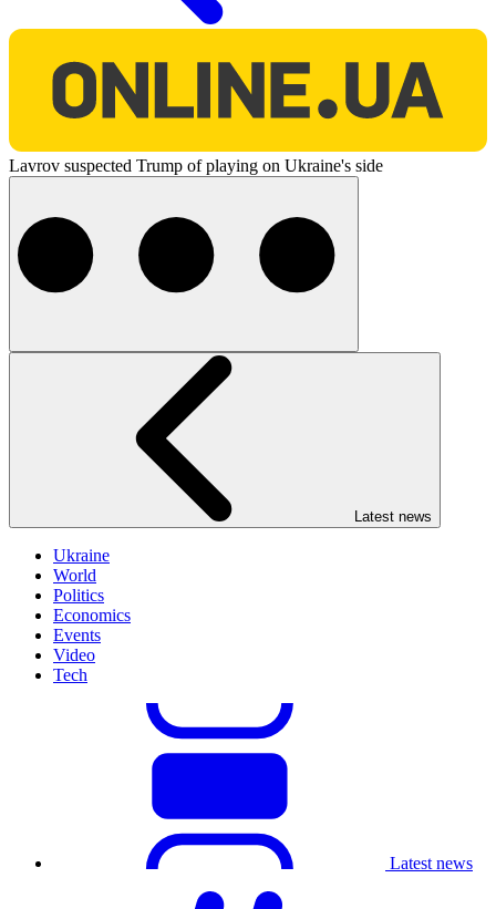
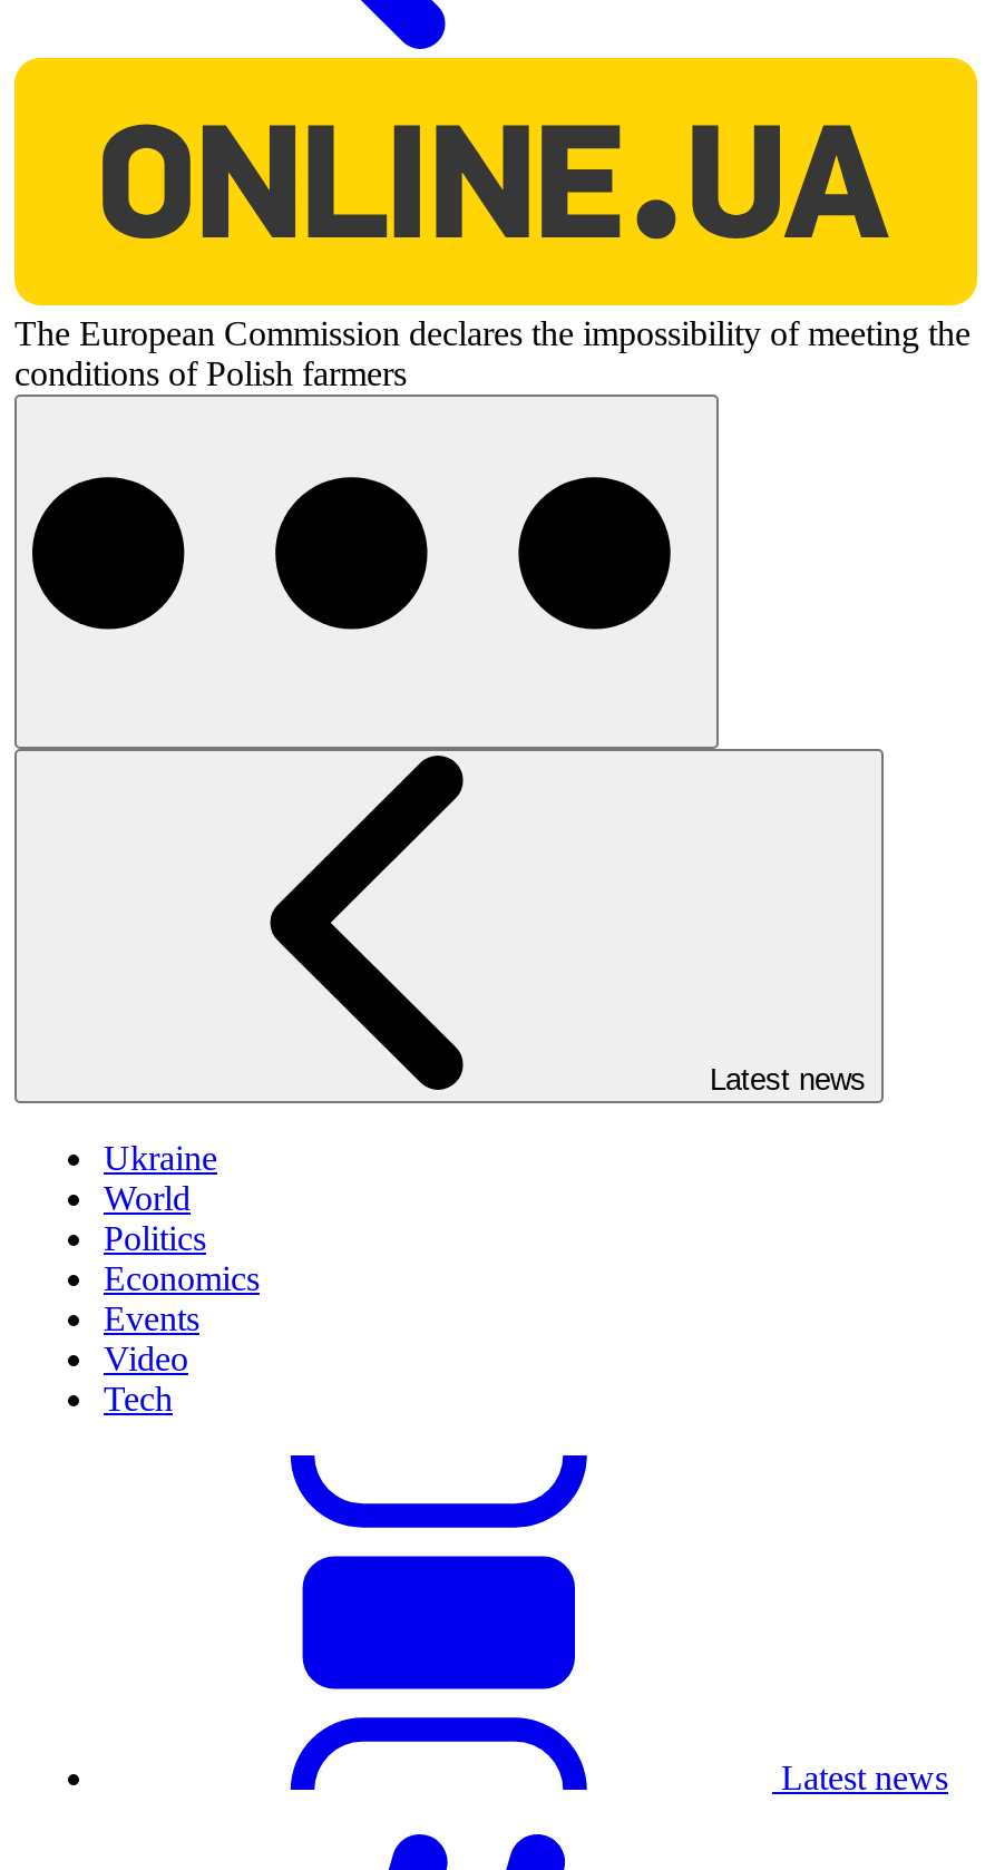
- Lavrov suspected Trump of playing on Ukraine's side
+ The European Commission declares the impossibility of meeting the
+ conditions of Polish farmers
